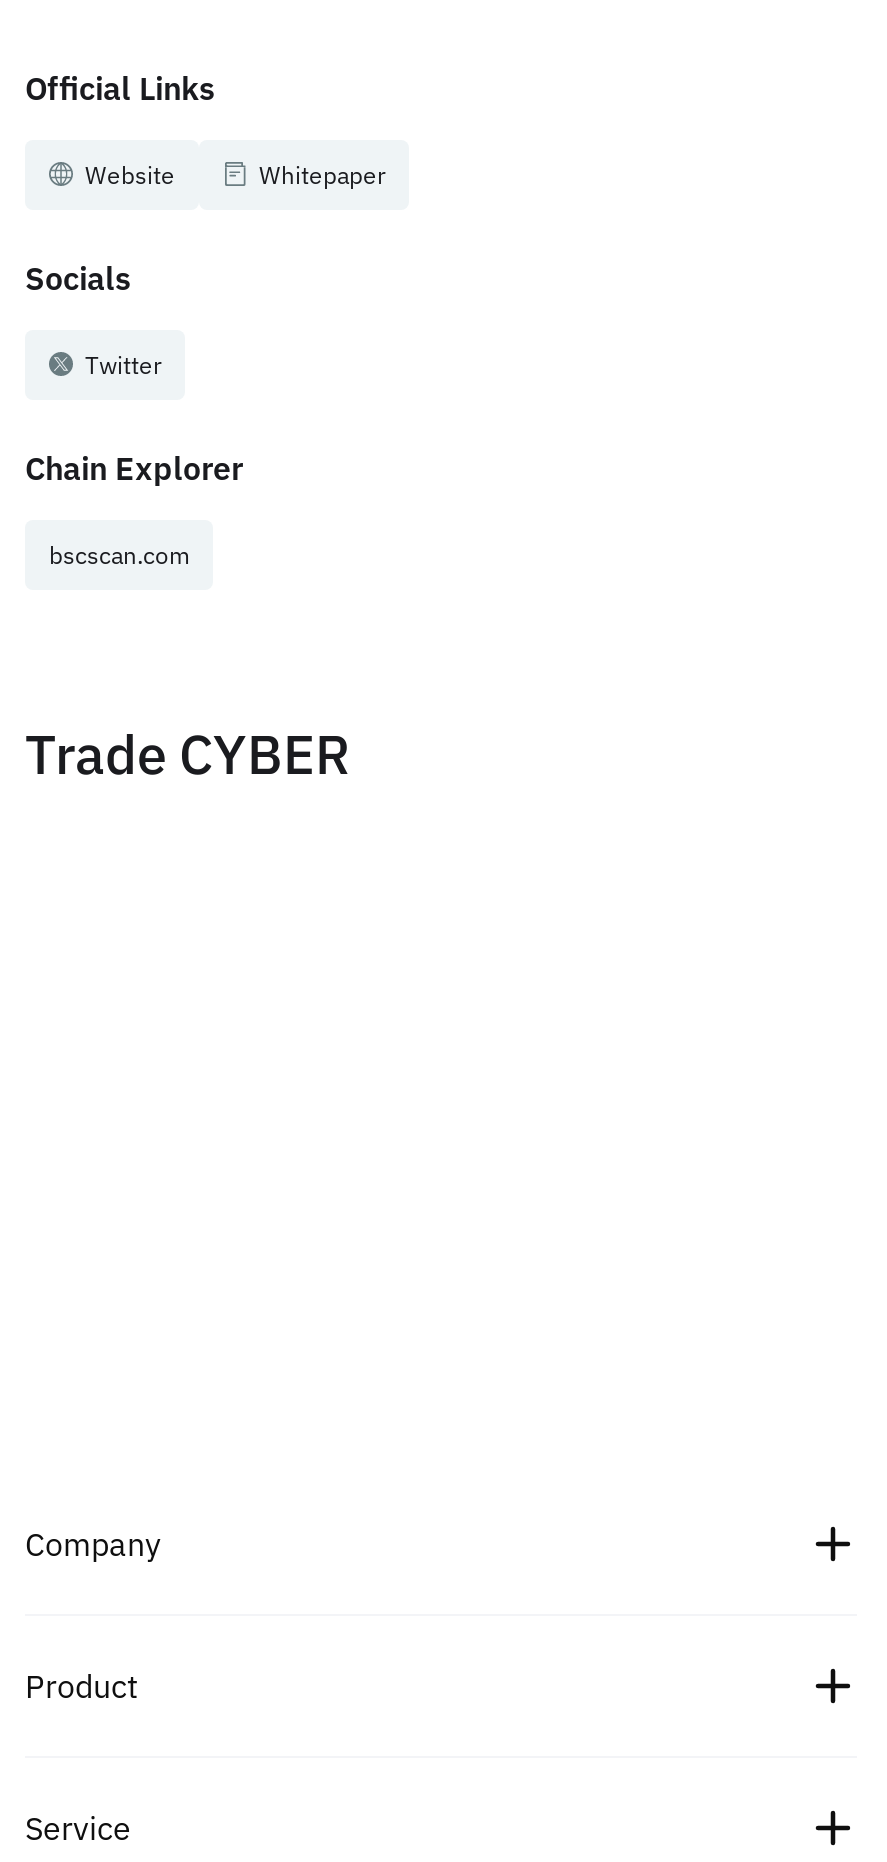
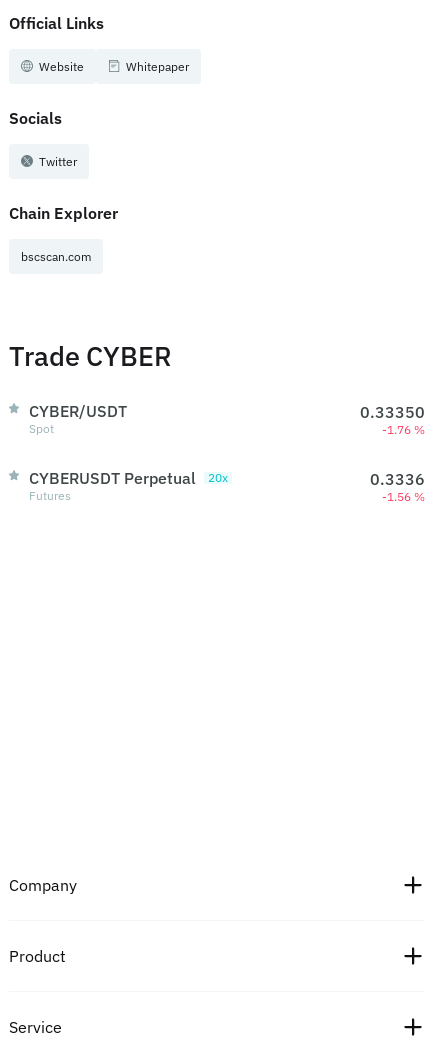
+ CYBER/USDT
+ Spot

+ 0.33350
+ -1.76 %
+ CYBERUSDT Perpetual
+ 20x
+ Futures

+ 0.3336
+ -1.56 %
